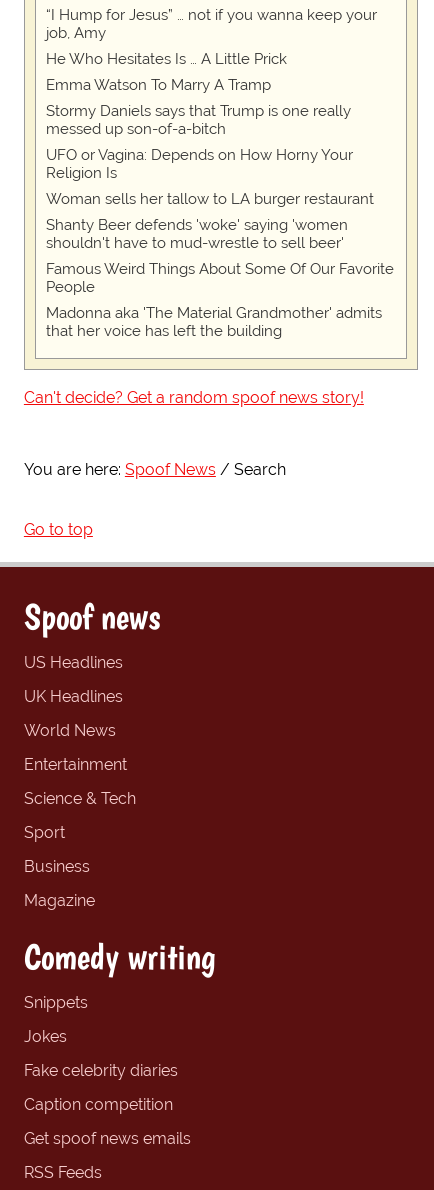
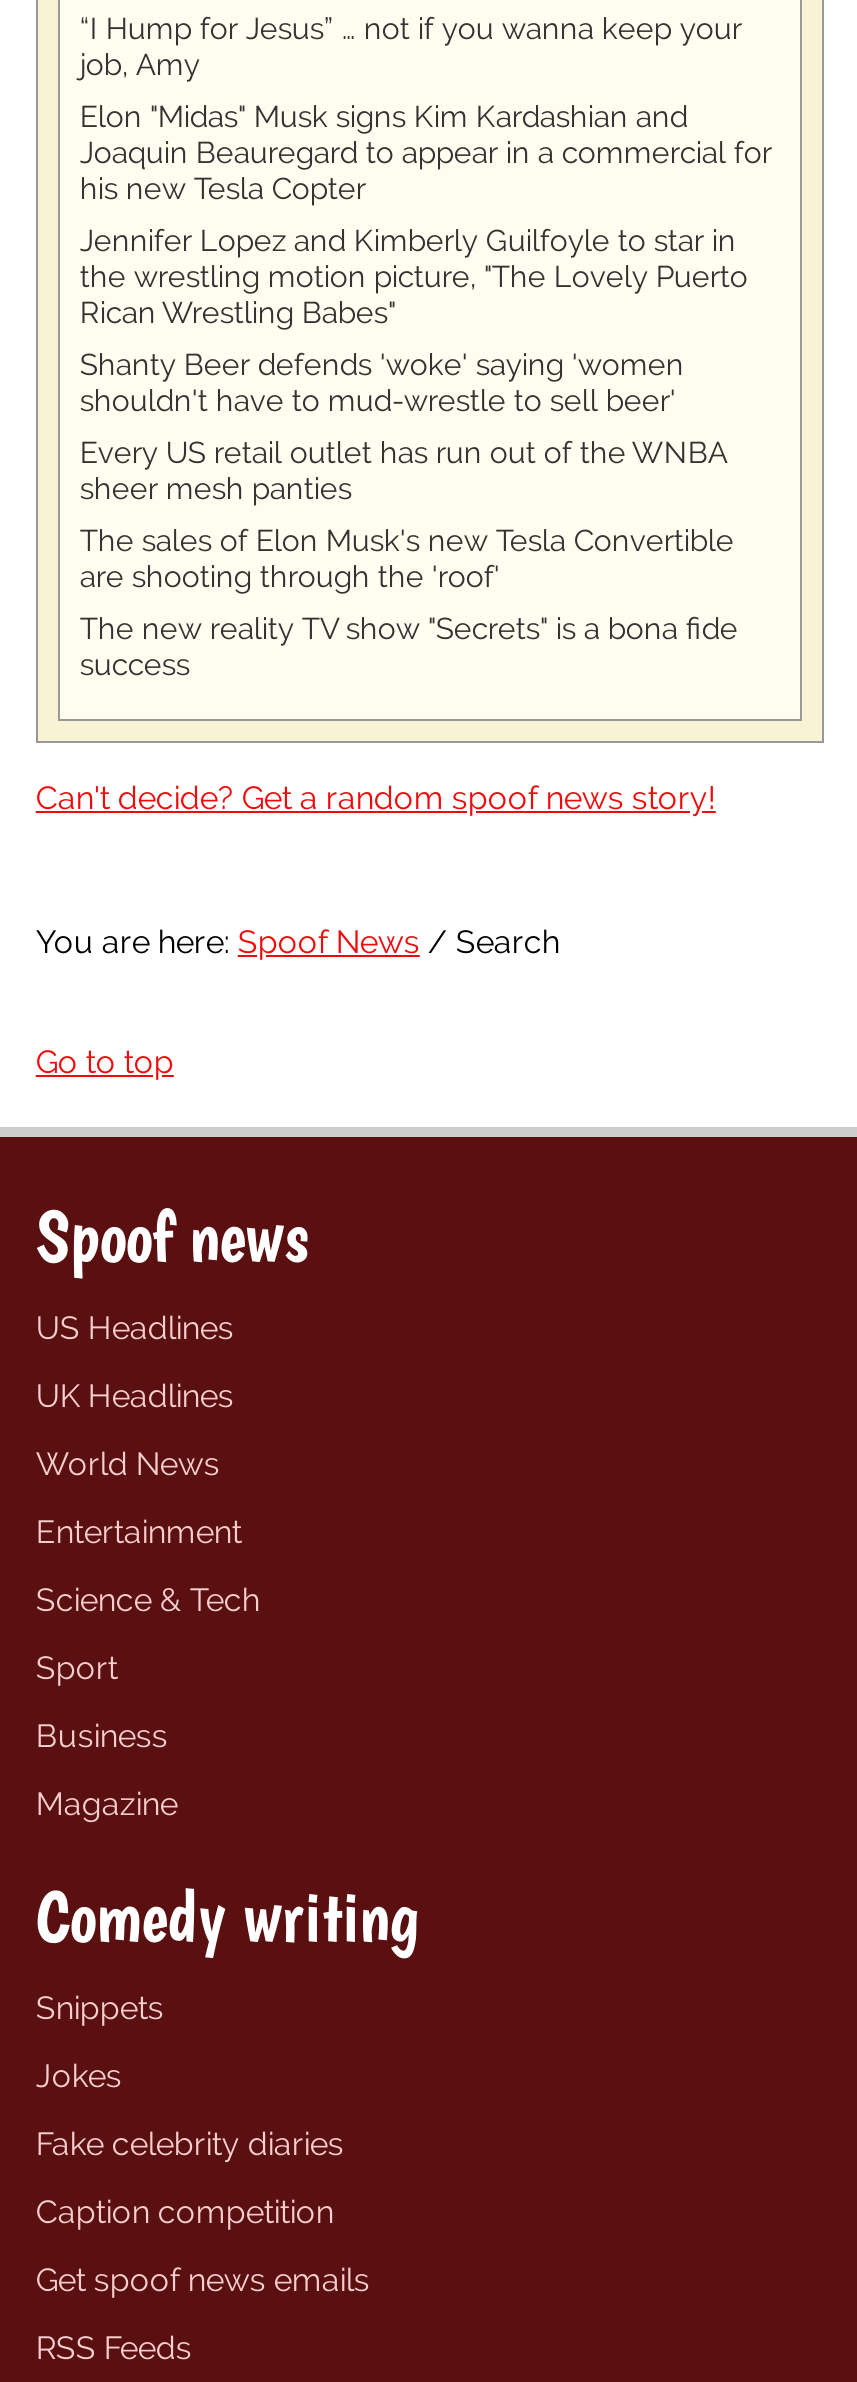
- He Who Hesitates Is … A Little Prick
- Emma Watson To Marry A Tramp
- Stormy Daniels says that Trump is one really
- messed up son-of-a-bitch
- UFO or Vagina: Depends on How Horny Your
- Religion Is
- Woman sells her tallow to LA burger restaurant
+ Elon "Midas" Musk signs Kim Kardashian and
+ Joaquin Beauregard to appear in a commercial for
+ his new Tesla Copter
+ Jennifer Lopez and Kimberly Guilfoyle to star in
+ the wrestling motion picture, "The Lovely Puerto
+ Rican Wrestling Babes"

moved up: Shanty Beer defends 'woke' saying 'women | shouldn't have to mud-wrestle to sell beer'

- Famous Weird Things About Some Of Our Favorite
- People
- Madonna aka 'The Material Grandmother' admits
- that her voice has left the building
+ Every US retail outlet has run out of the WNBA
+ sheer mesh panties
+ The sales of Elon Musk's new Tesla Convertible
+ are shooting through the 'roof'
+ The new reality TV show "Secrets" is a bona fide
+ success
